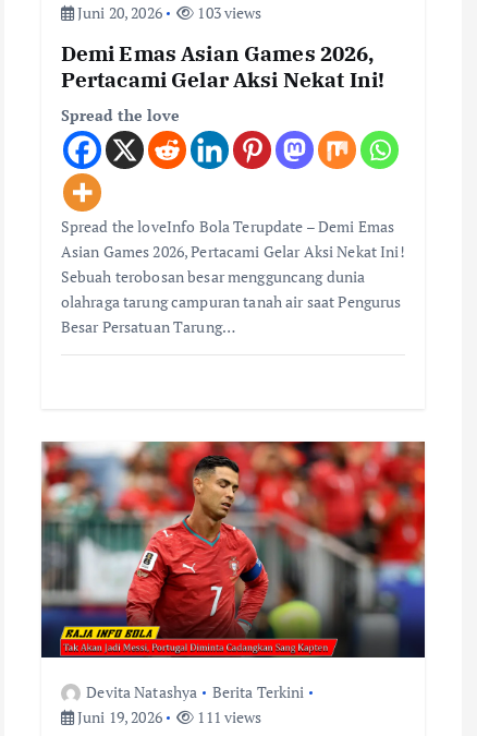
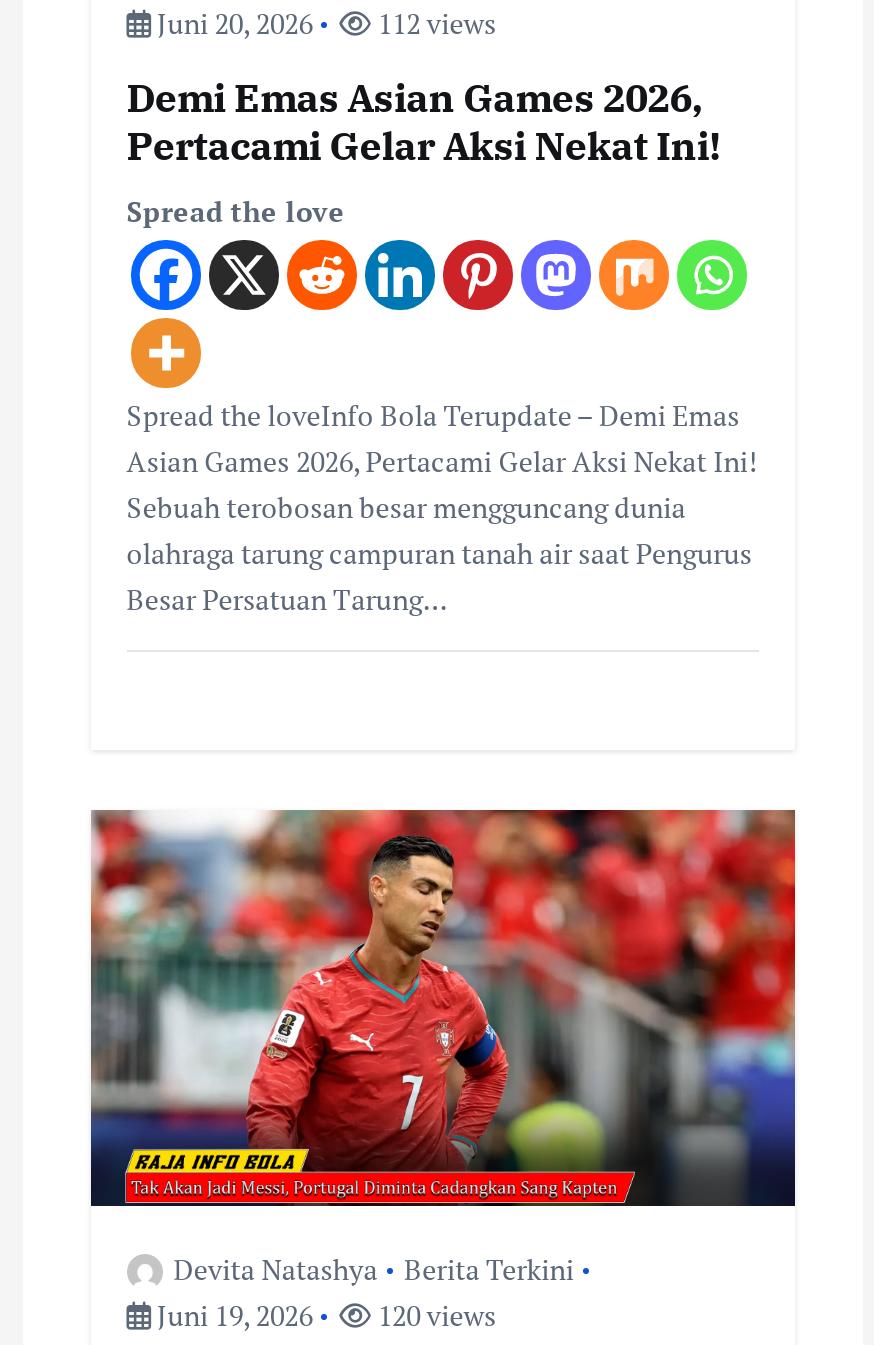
- Juni 20, 2026 103 views
+ Juni 20, 2026 112 views

- Juni 19, 2026 111 views
+ Juni 19, 2026 120 views
